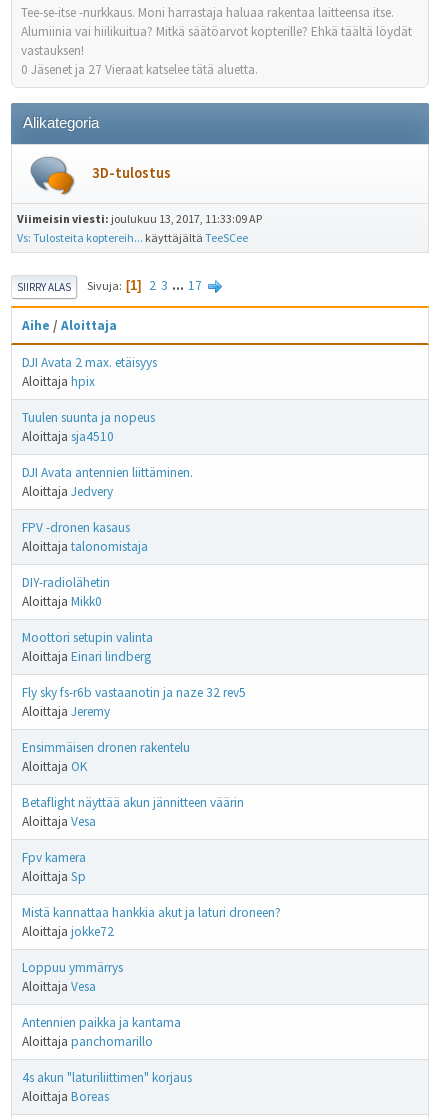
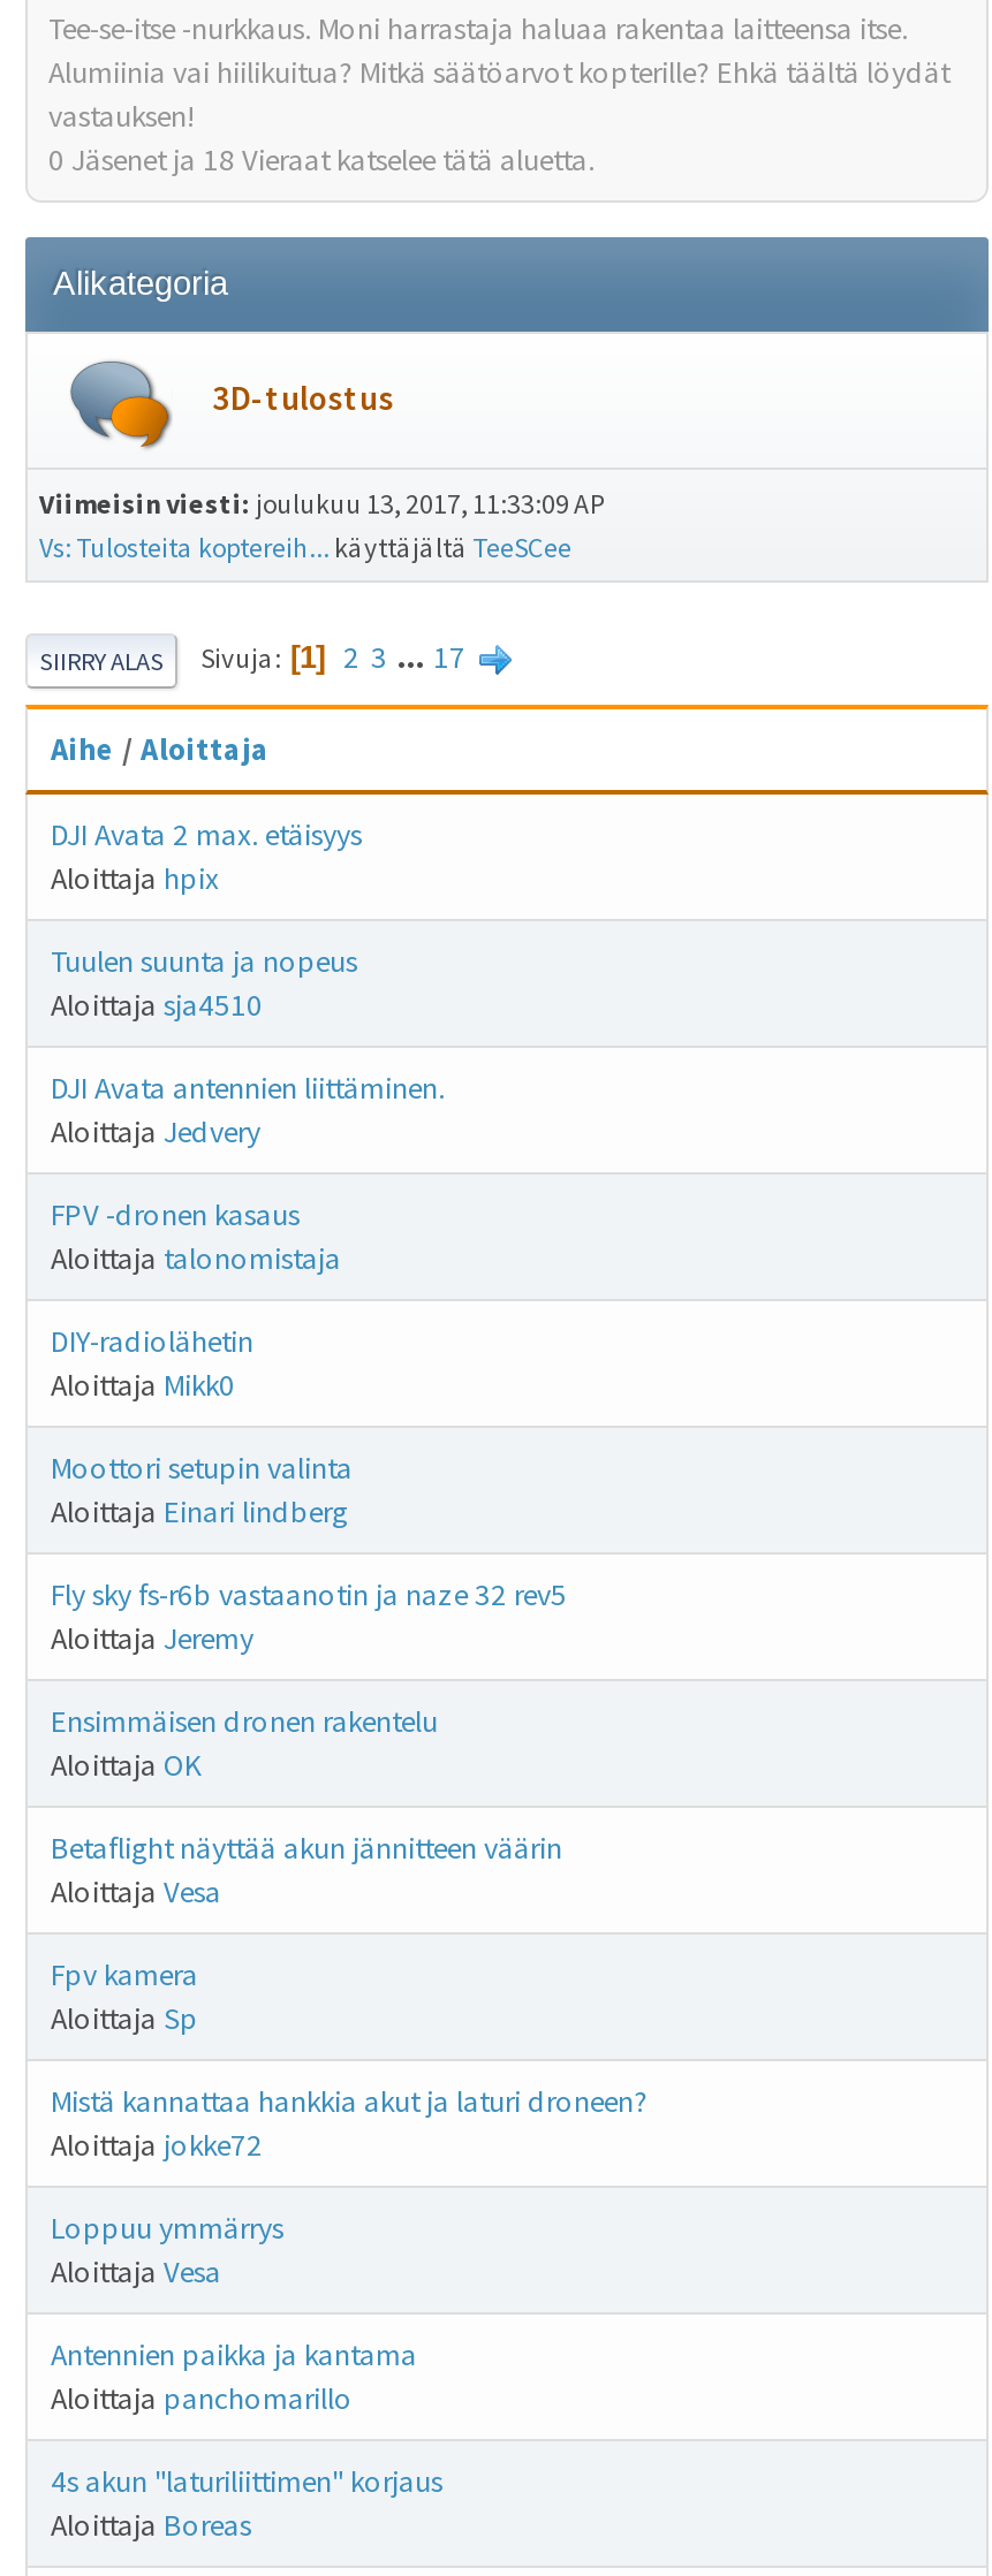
- 0 Jäsenet ja 27 Vieraat katselee tätä aluetta.
+ 0 Jäsenet ja 18 Vieraat katselee tätä aluetta.
